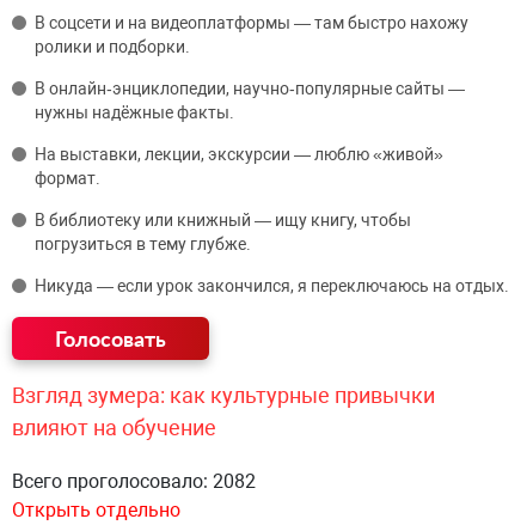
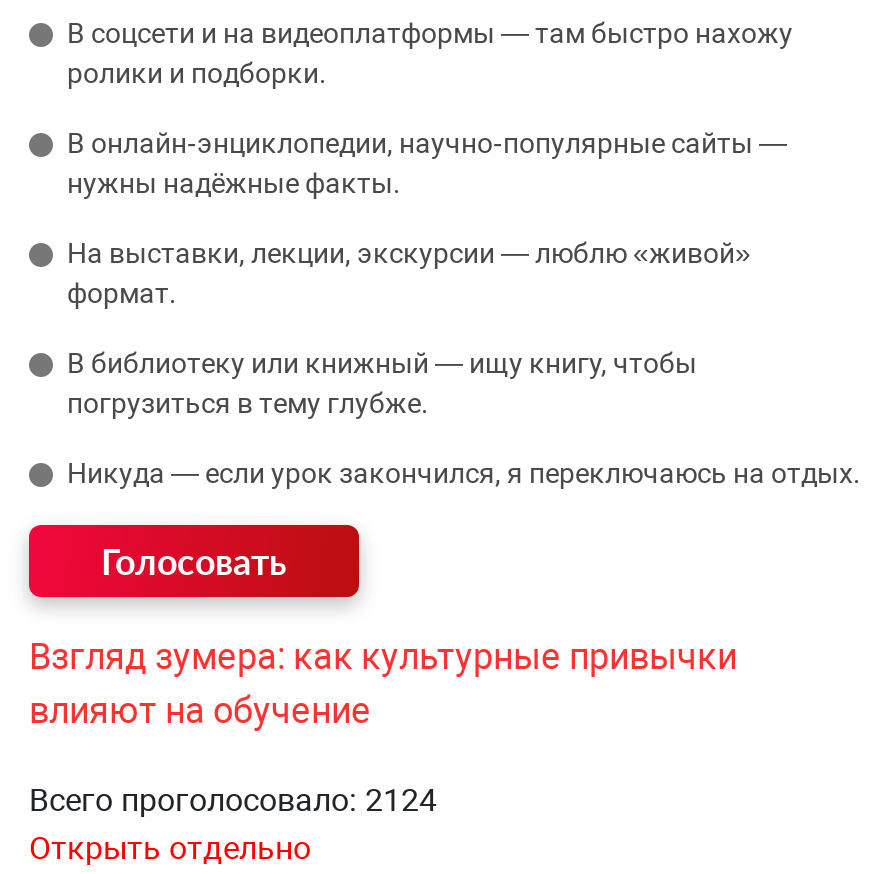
- Всего проголосовало: 2082
+ Всего проголосовало: 2124
